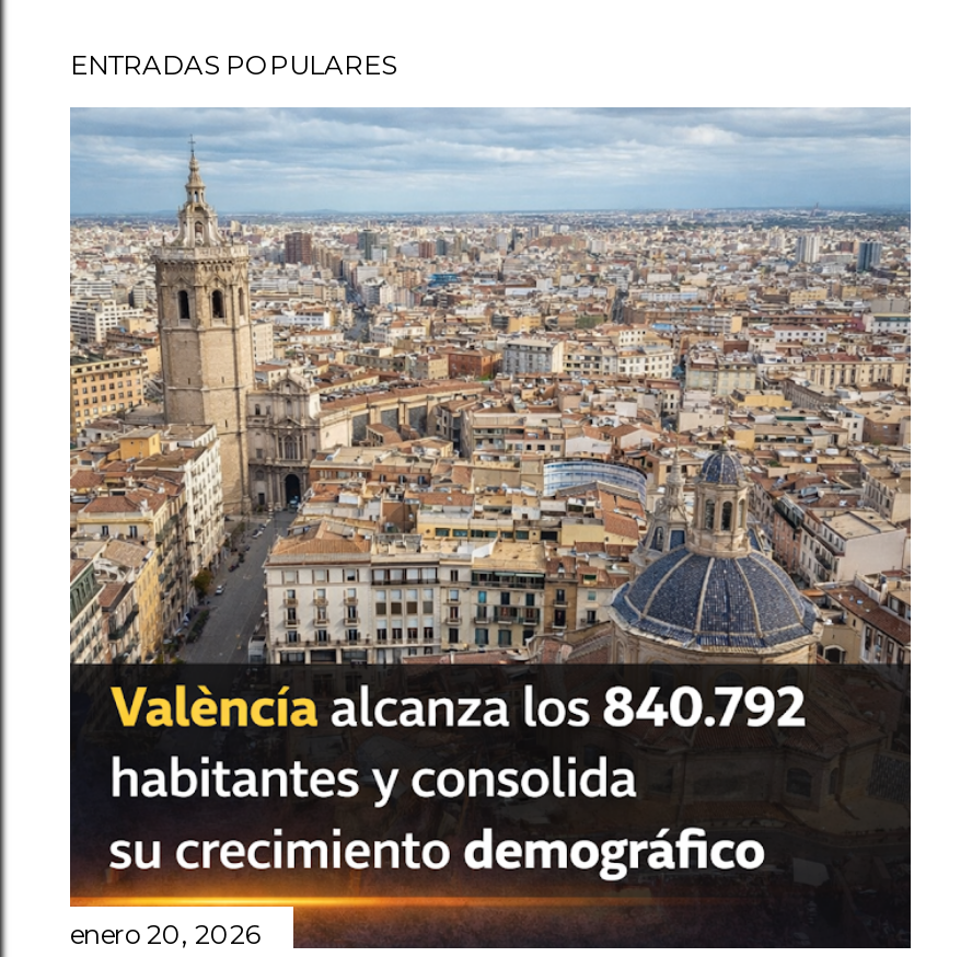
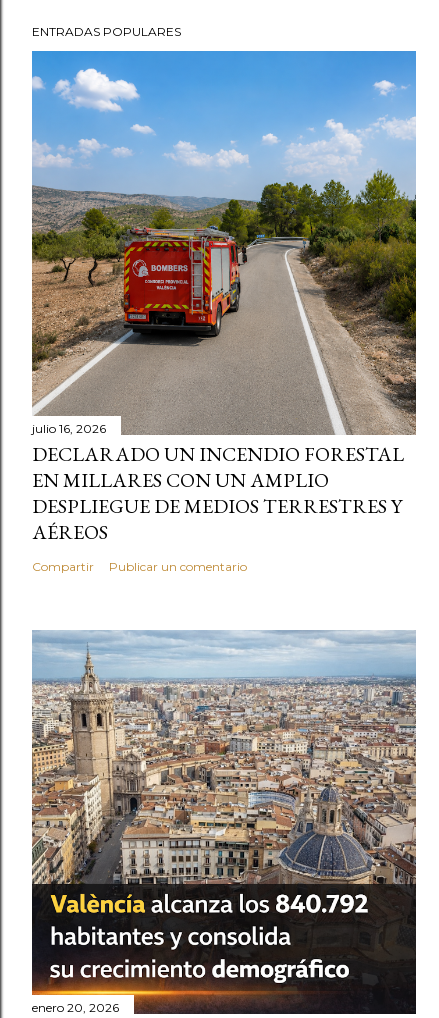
+ [image]
+ julio 16, 2026
+ DECLARADO UN INCENDIO FORESTAL
+ EN MILLARES CON UN AMPLIO
+ DESPLIEGUE DE MEDIOS TERRESTRES Y
+ AÉREOS
+ Compartir
+ Publicar un comentario
